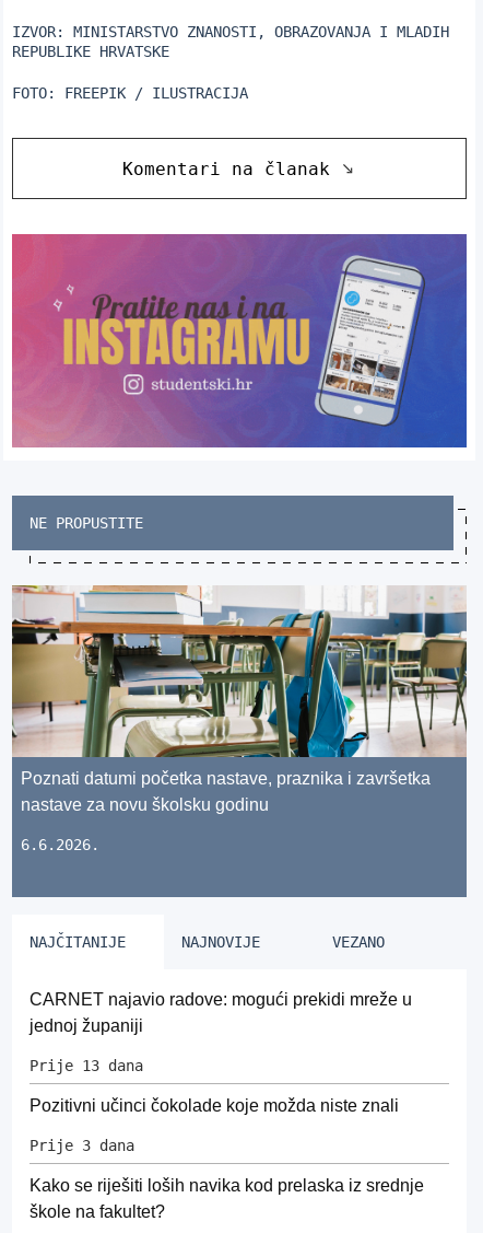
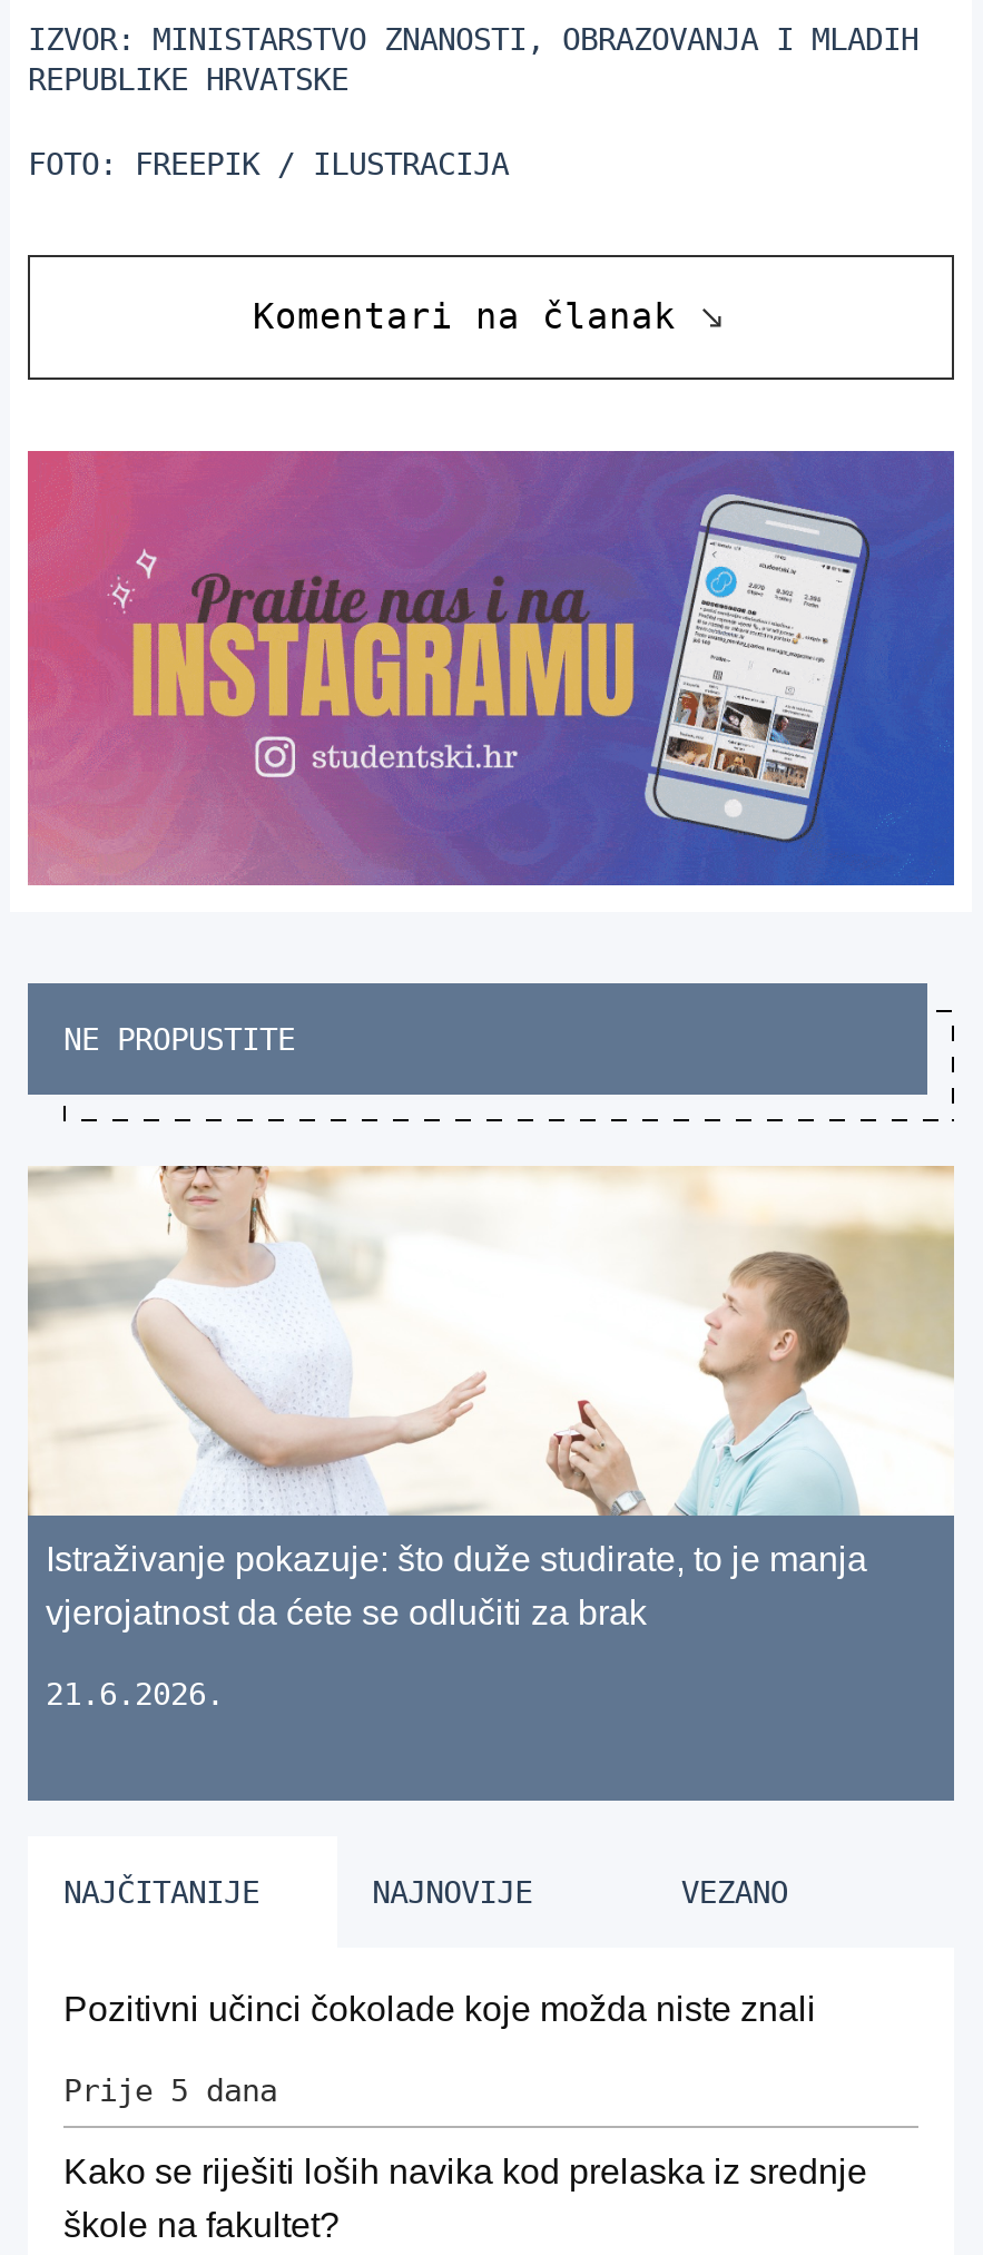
- [image]
- Poznati datumi početka nastave, praznika i završetka
- nastave za novu školsku godinu
+ [image]
+ Istraživanje pokazuje: što duže studirate, to je manja
+ vjerojatnost da ćete se odlučiti za brak

- 6.6.2026.
+ 21.6.2026.

- CARNET najavio radove: mogući prekidi mreže u
- jednoj županiji
- Prije 13 dana

- Prije 3 dana
+ Prije 5 dana
